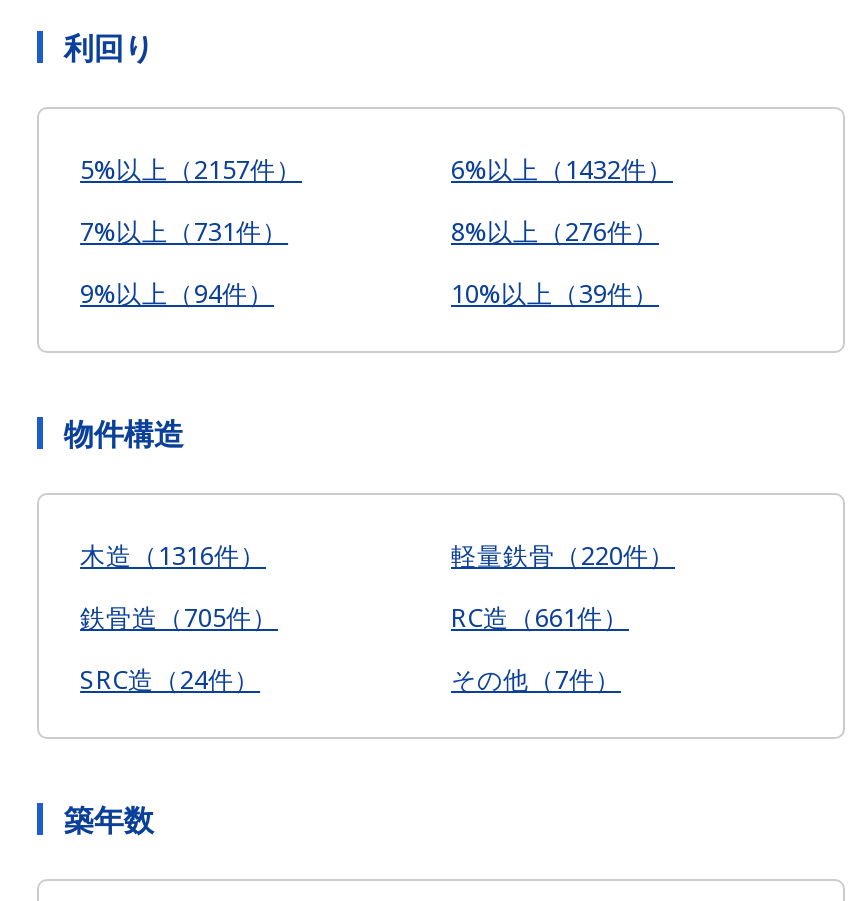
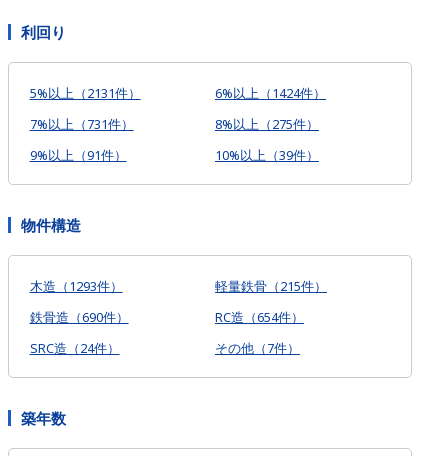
- 5%以上（2157件）
+ 5%以上（2131件）

- 6%以上（1432件）
+ 6%以上（1424件）

- 8%以上（276件）
+ 8%以上（275件）

- 9%以上（94件）
+ 9%以上（91件）

- 木造（1316件）
+ 木造（1293件）

- 軽量鉄骨（220件）
+ 軽量鉄骨（215件）

- 鉄骨造（705件）
+ 鉄骨造（690件）

- RC造（661件）
+ RC造（654件）
